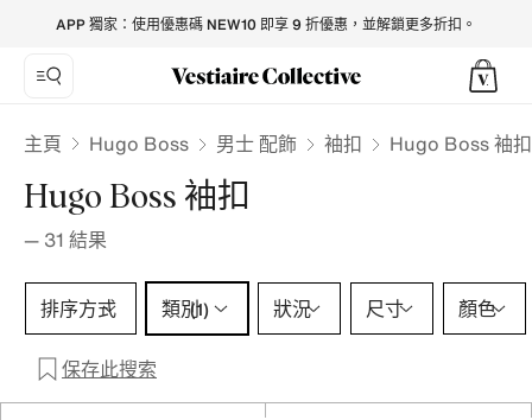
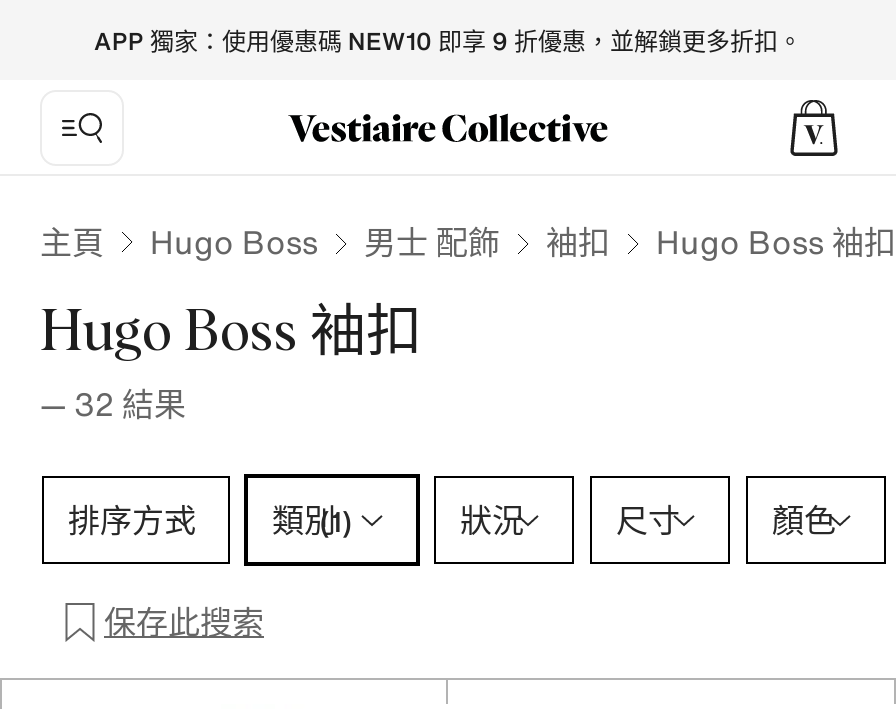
- — 31 結果
+ — 32 結果
